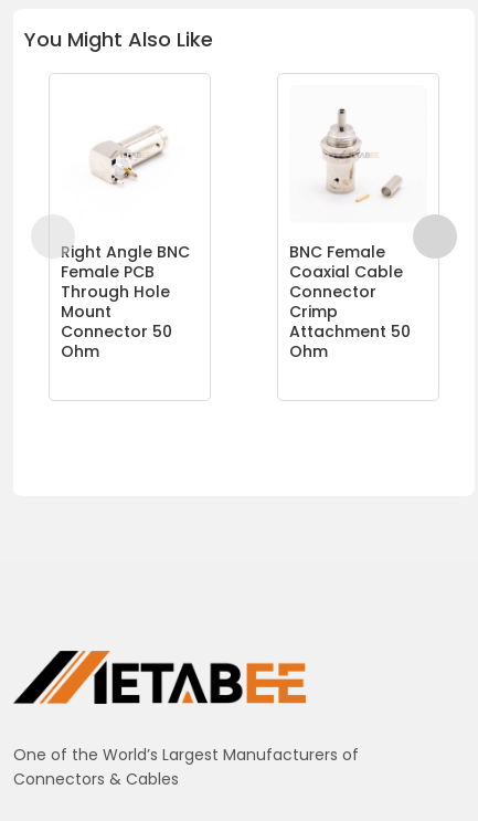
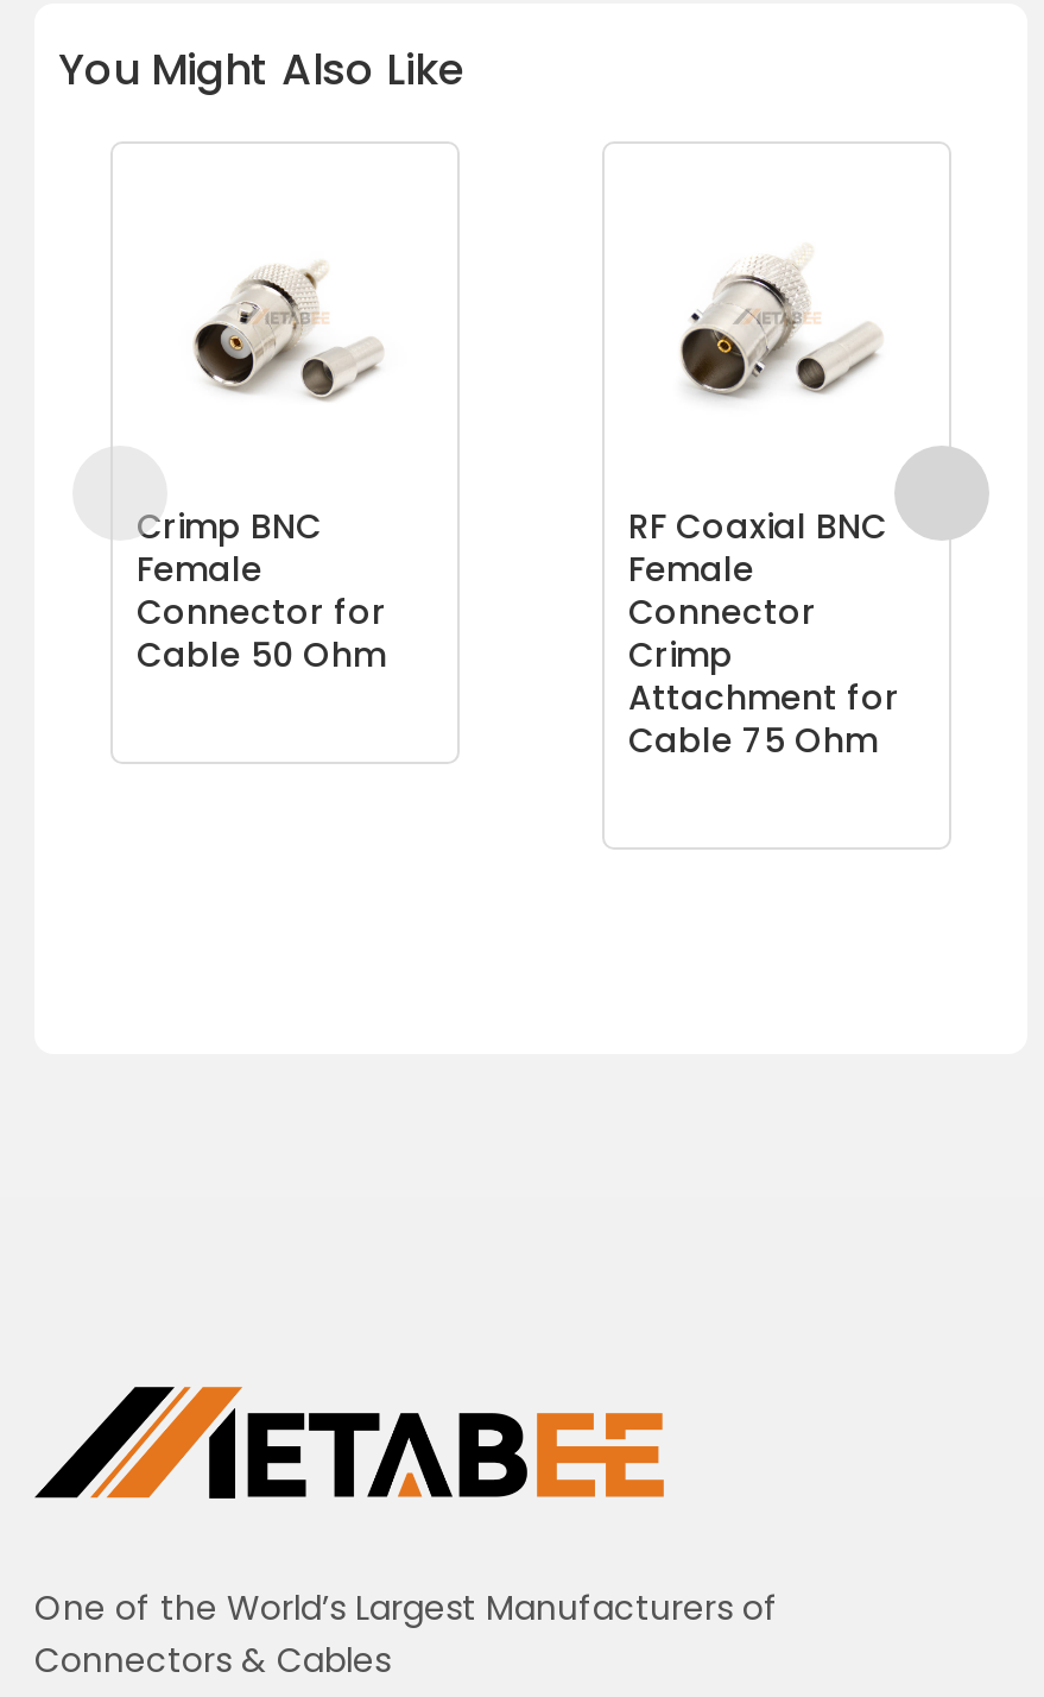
- [image]
- BNC Female
- Coaxial Cable
+ [image]
+ RF Coaxial BNC
+ Female

- [image]
+ [image]

- Right Angle BNC
- Female PCB
- Through Hole
- Mount
- Connector 50
- Ohm
+ Crimp BNC
+ Female
+ Connector for
+ Cable 50 Ohm

- Attachment 50
- Ohm
+ Attachment for
+ Cable 75 Ohm
